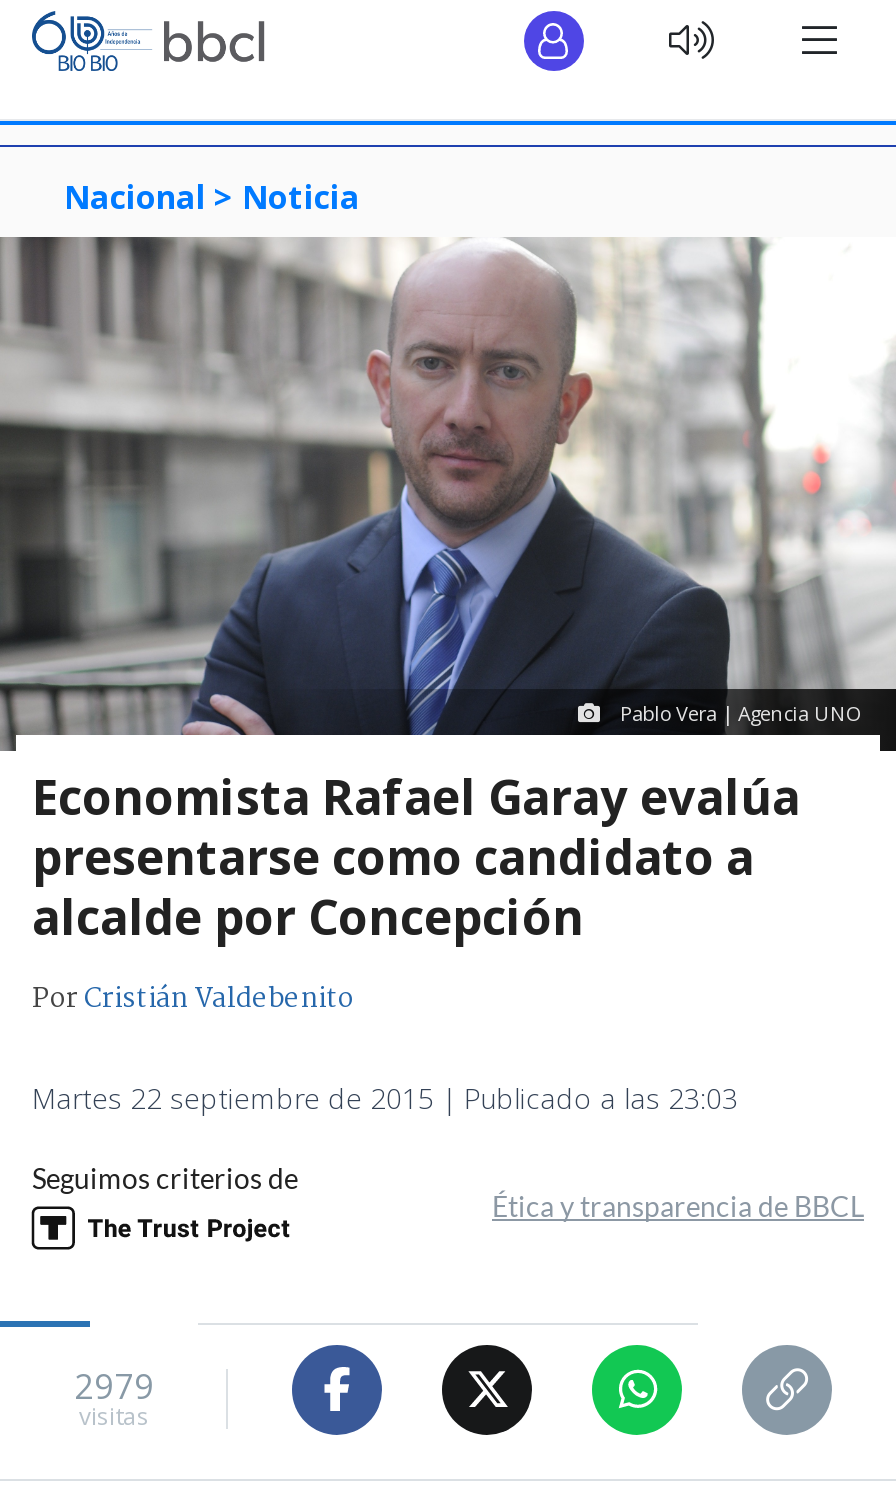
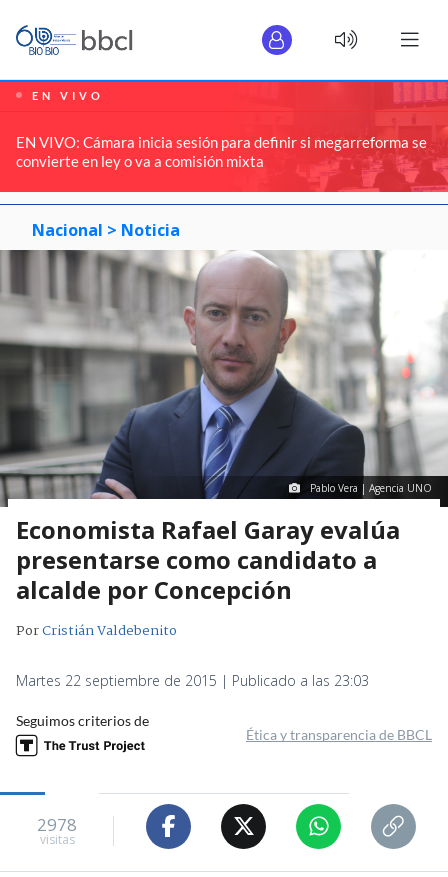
+ [image]
+ EN VIVO
+ EN VIVO: Cámara inicia sesión para definir si megarreforma se
+ convierte en ley o va a comisión mixta

- 2979
+ 2978
